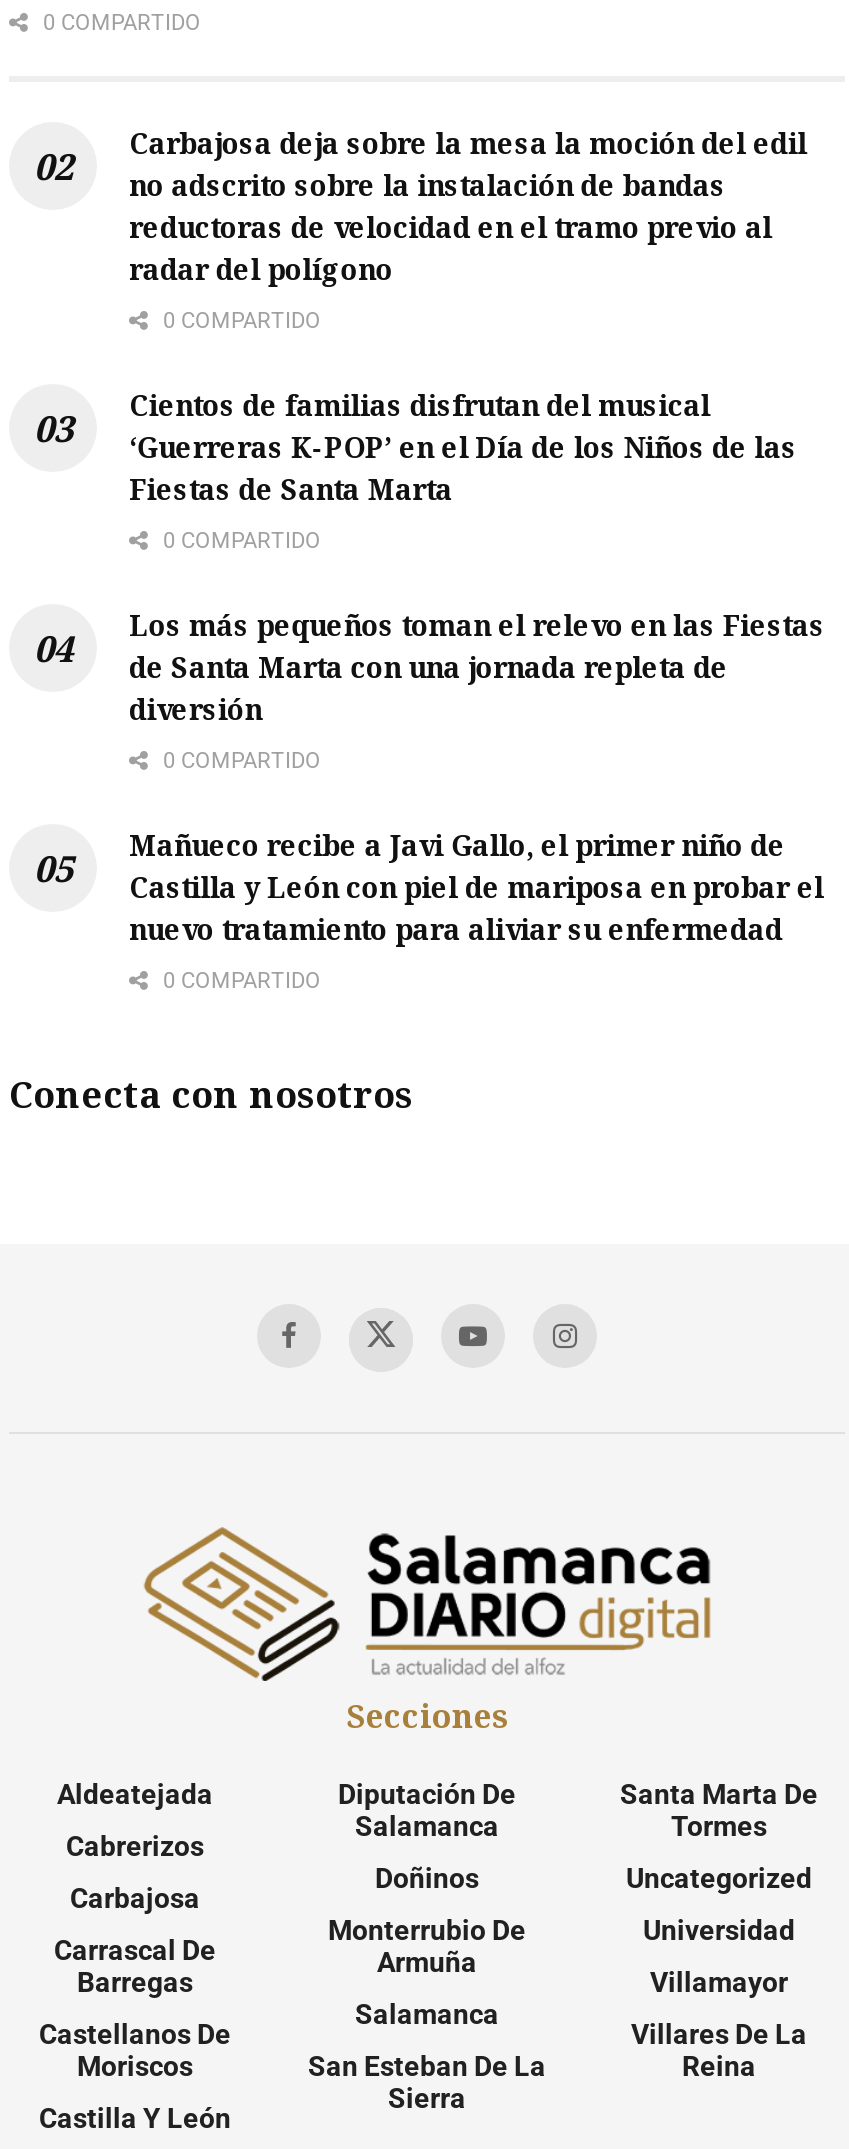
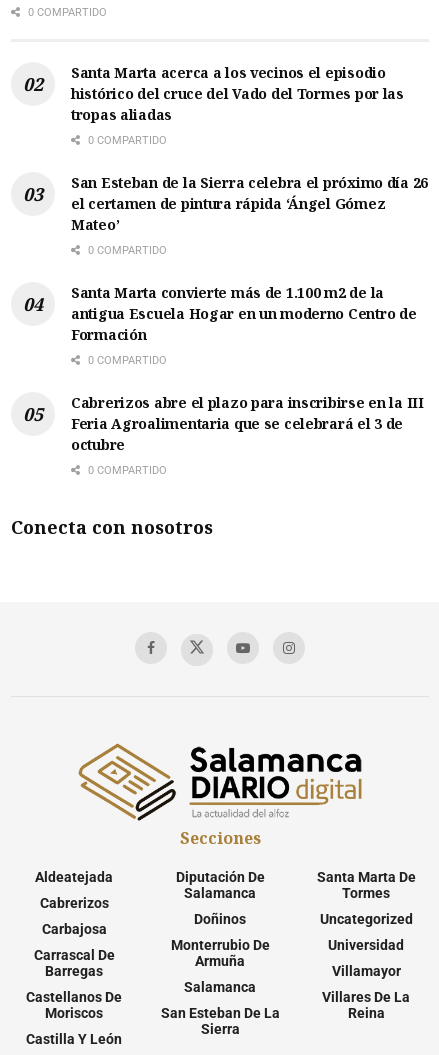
- Carbajosa deja sobre la mesa la moción del edil
- no adscrito sobre la instalación de bandas
- reductoras de velocidad en el tramo previo al
- radar del polígono
+ Santa Marta acerca a los vecinos el episodio
+ histórico del cruce del Vado del Tormes por las
+ tropas aliadas

- Cientos de familias disfrutan del musical
- ‘Guerreras K-POP’ en el Día de los Niños de las
- Fiestas de Santa Marta
+ San Esteban de la Sierra celebra el próximo día 26
+ el certamen de pintura rápida ‘Ángel Gómez
+ Mateo’

- Los más pequeños toman el relevo en las Fiestas
- de Santa Marta con una jornada repleta de
- diversión
+ Santa Marta convierte más de 1.100 m2 de la
+ antigua Escuela Hogar en un moderno Centro de
+ Formación

- Mañueco recibe a Javi Gallo, el primer niño de
- Castilla y León con piel de mariposa en probar el
- nuevo tratamiento para aliviar su enfermedad
+ Cabrerizos abre el plazo para inscribirse en la III
+ Feria Agroalimentaria que se celebrará el 3 de
+ octubre
